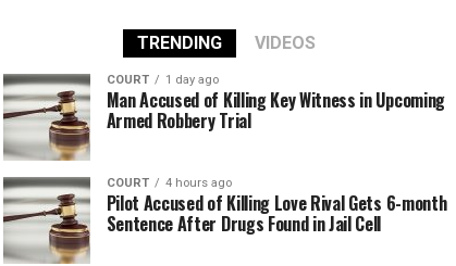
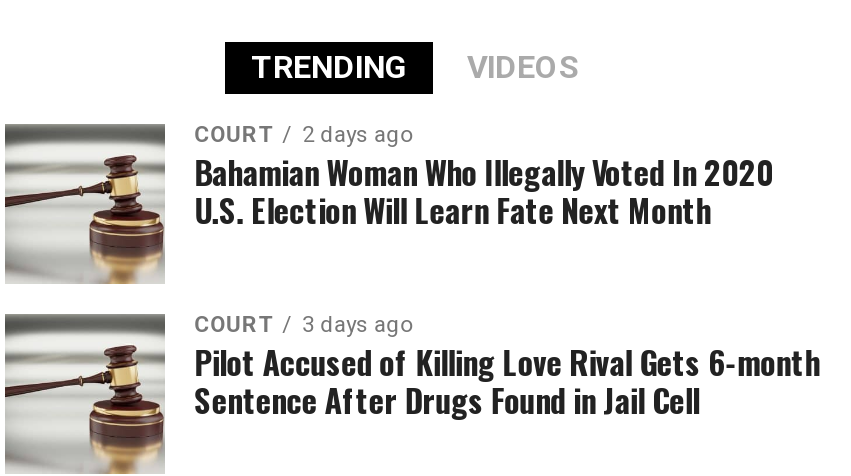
- 1 day ago
- Man Accused of Killing Key Witness in Upcoming
- Armed Robbery Trial
+ 2 days ago
+ Bahamian Woman Who Illegally Voted In 2020
+ U.S. Election Will Learn Fate Next Month

- COURT 4 hours ago
+ COURT 3 days ago
